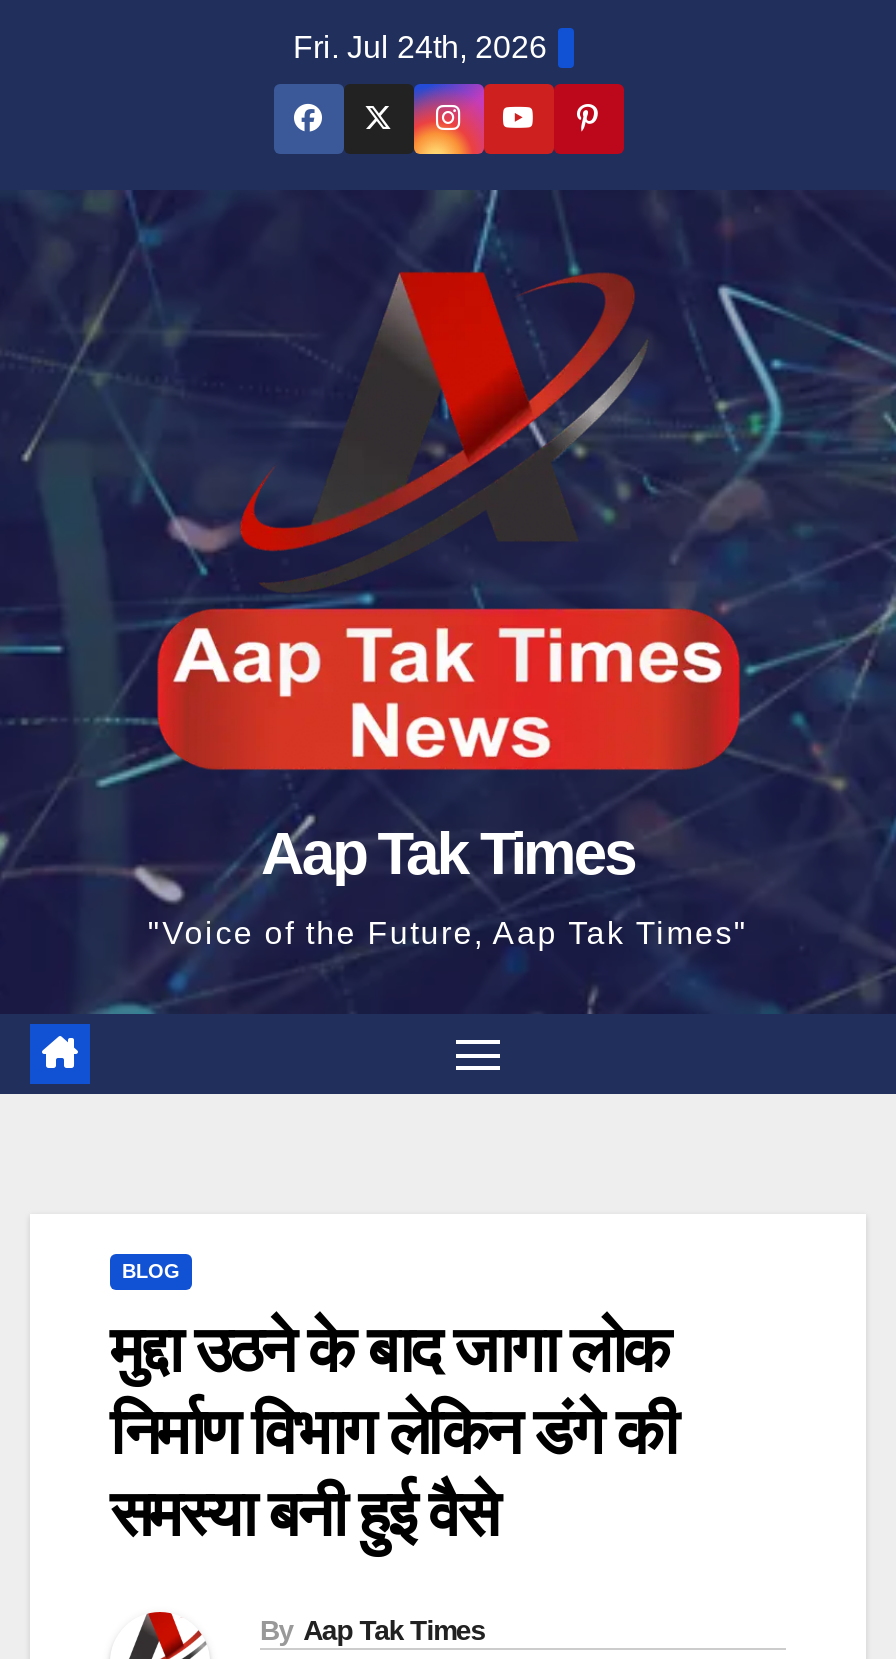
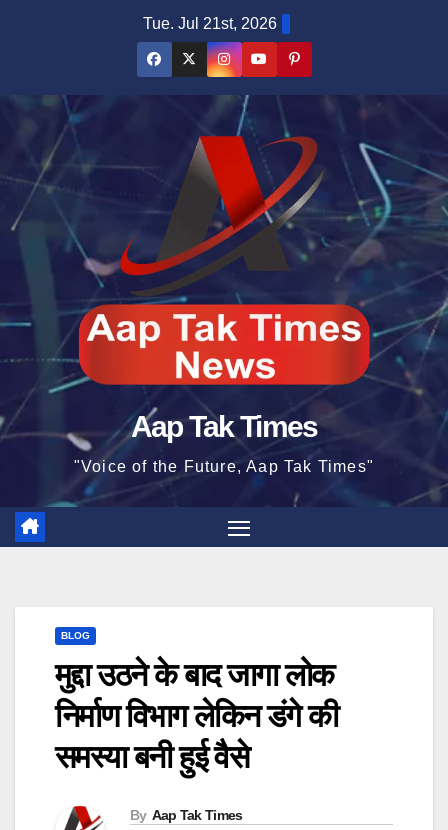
- Fri. Jul 24th, 2026
+ Tue. Jul 21st, 2026
